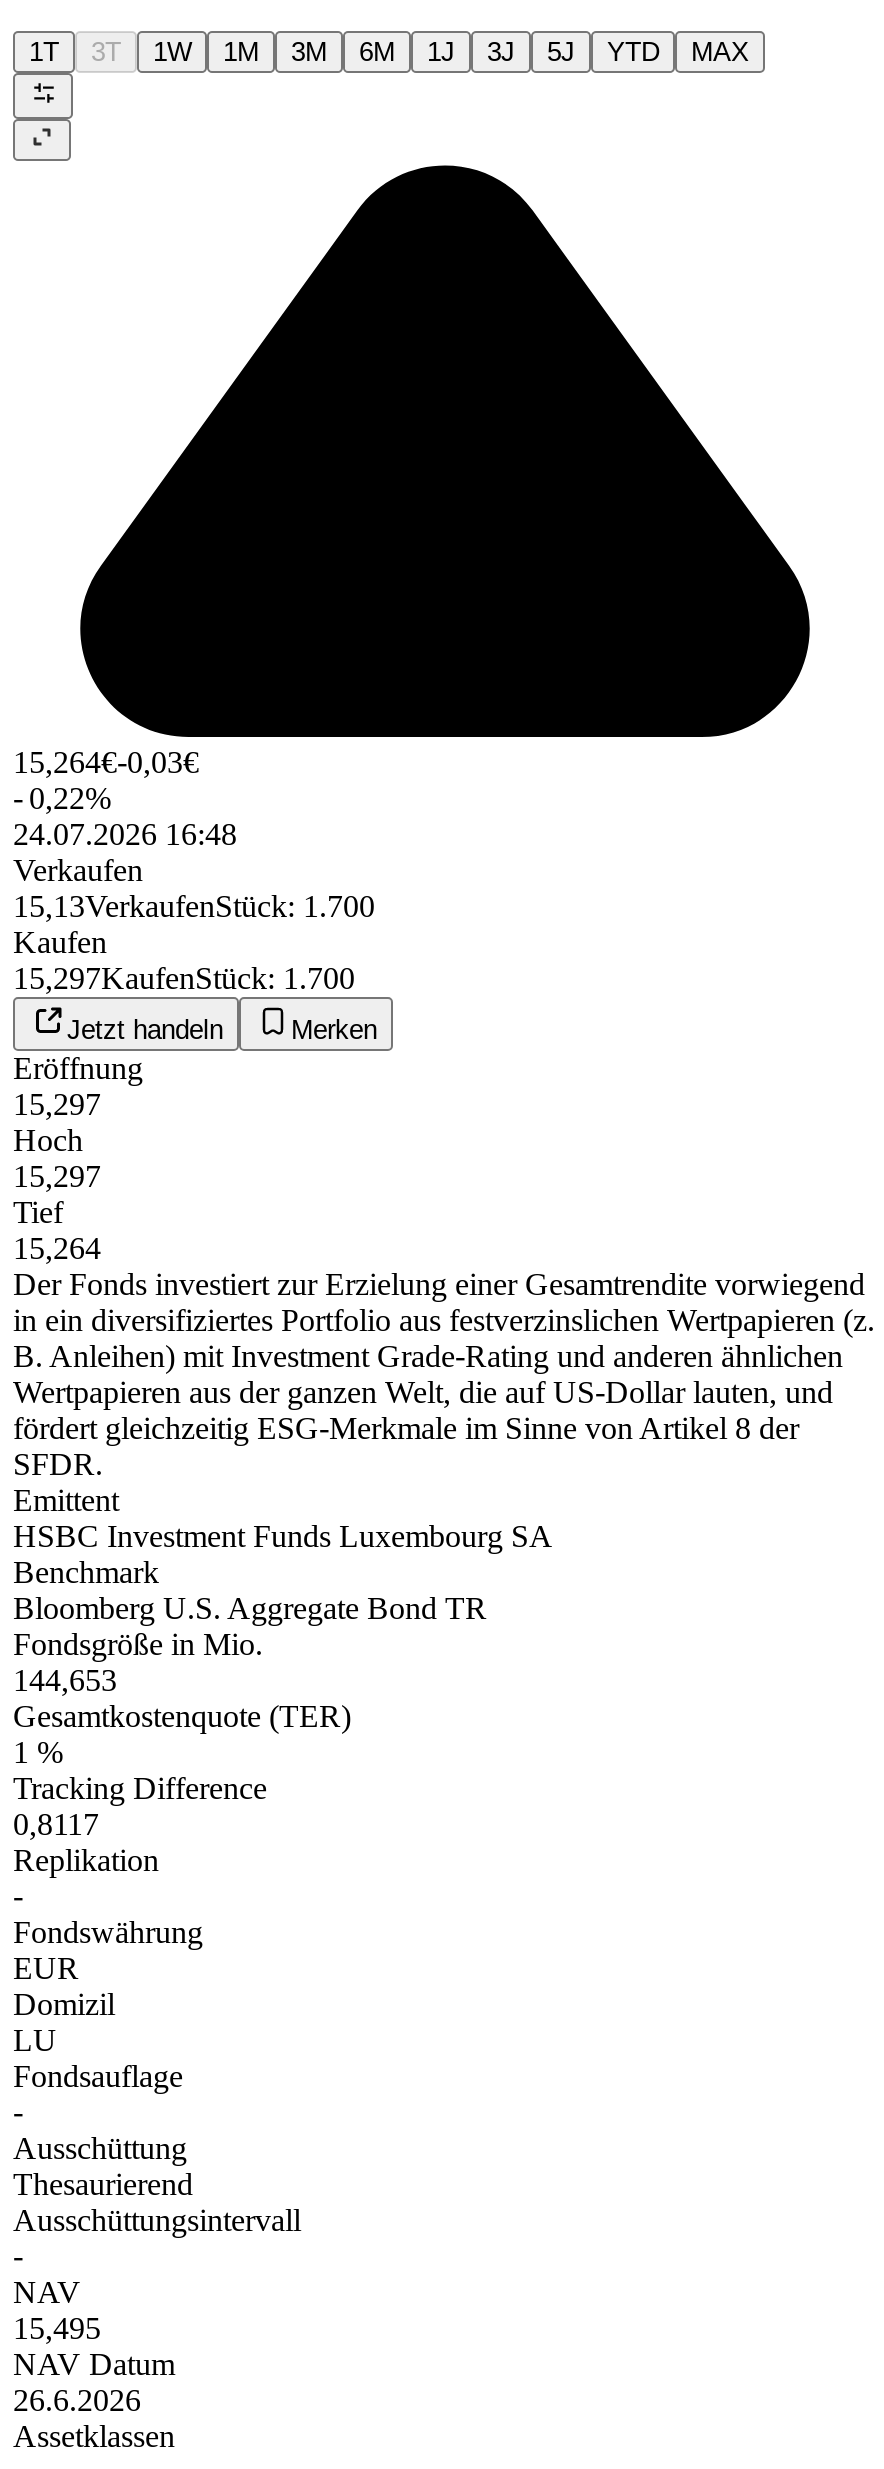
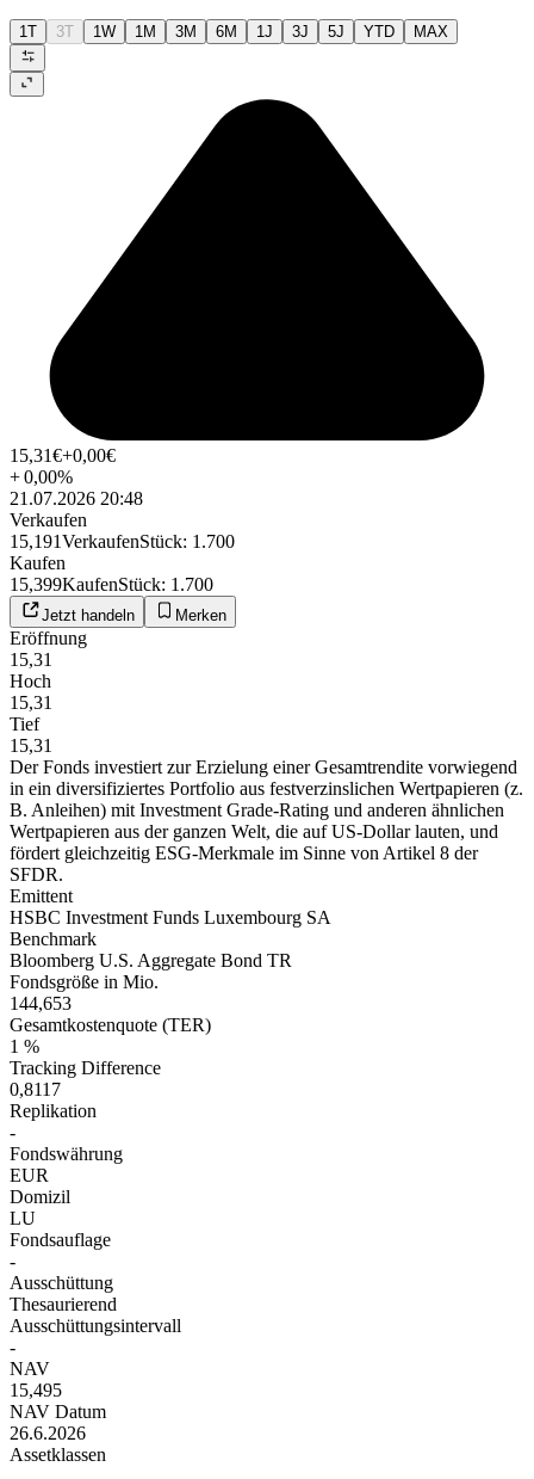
- 15,264€-0,03€
+ 15,31€+0,00€

- - 0,22%
+ + 0,00%

- 24.07.2026 16:48
+ 21.07.2026 20:48

- 15,13VerkaufenStück: 1.700
+ 15,191VerkaufenStück: 1.700

- 15,297KaufenStück: 1.700
+ 15,399KaufenStück: 1.700

- 15,297
+ 15,31

- 15,297
+ 15,31

- 15,264
+ 15,31
